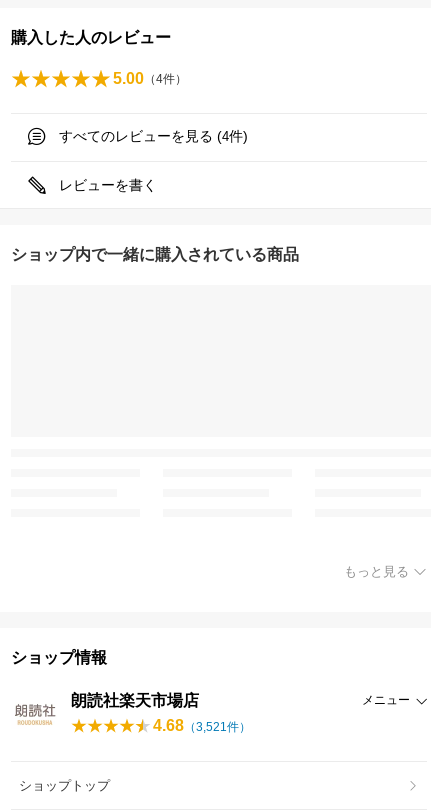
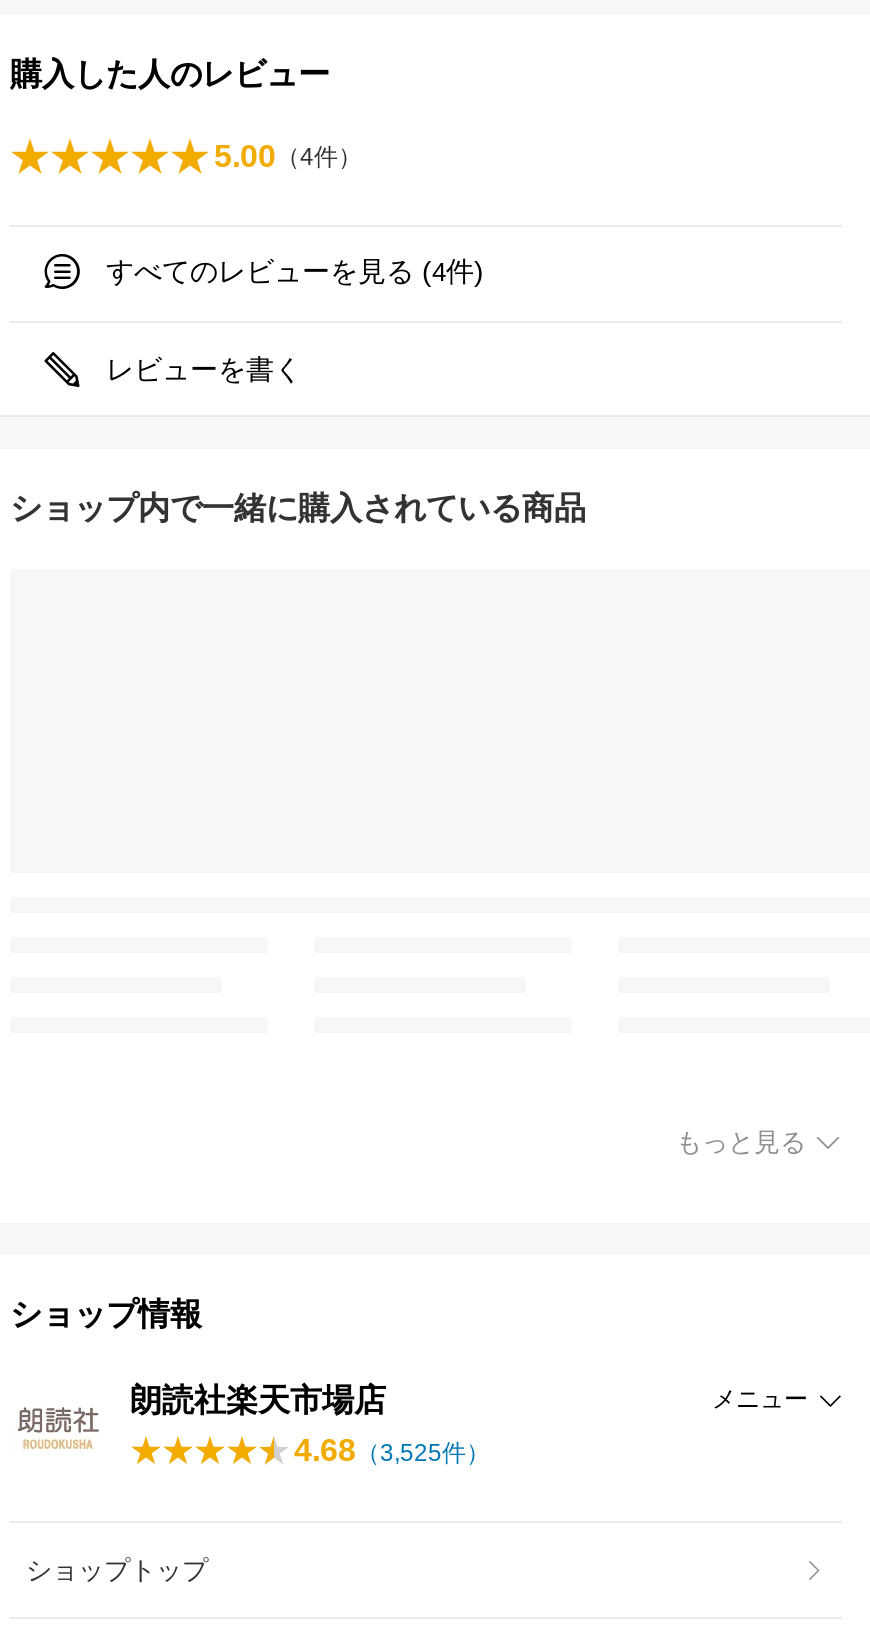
- 4.68（3,521件）
+ 4.68（3,525件）
